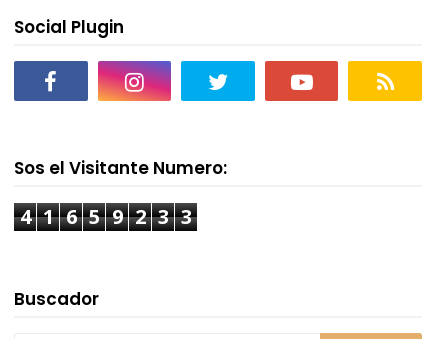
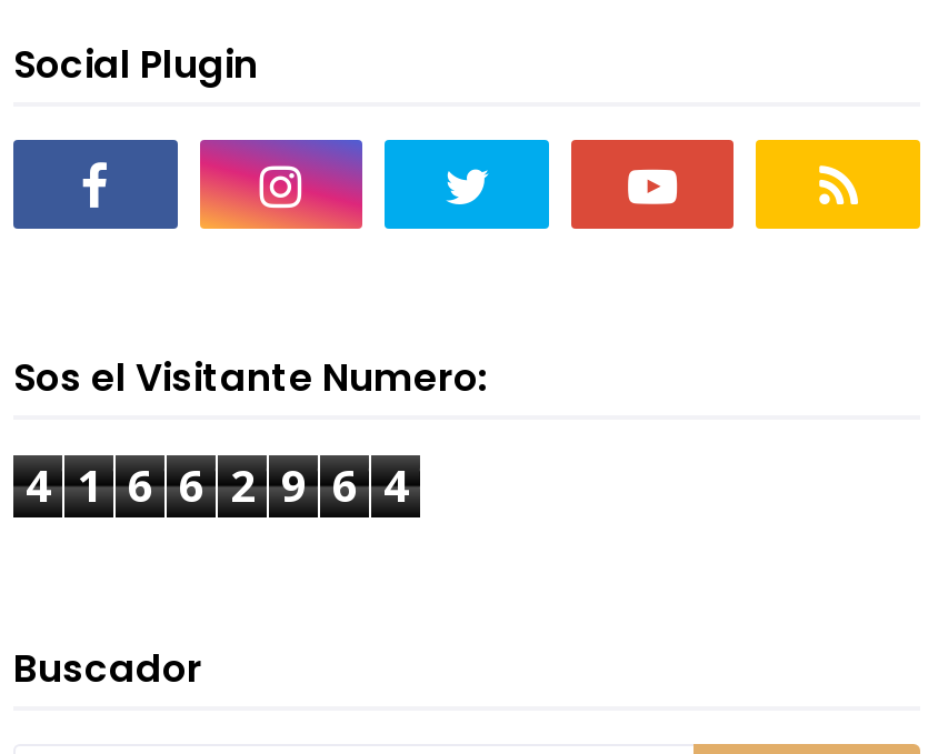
- 4 1 6 5 9 2 3 3
+ 4 1 6 6 2 9 6 4
